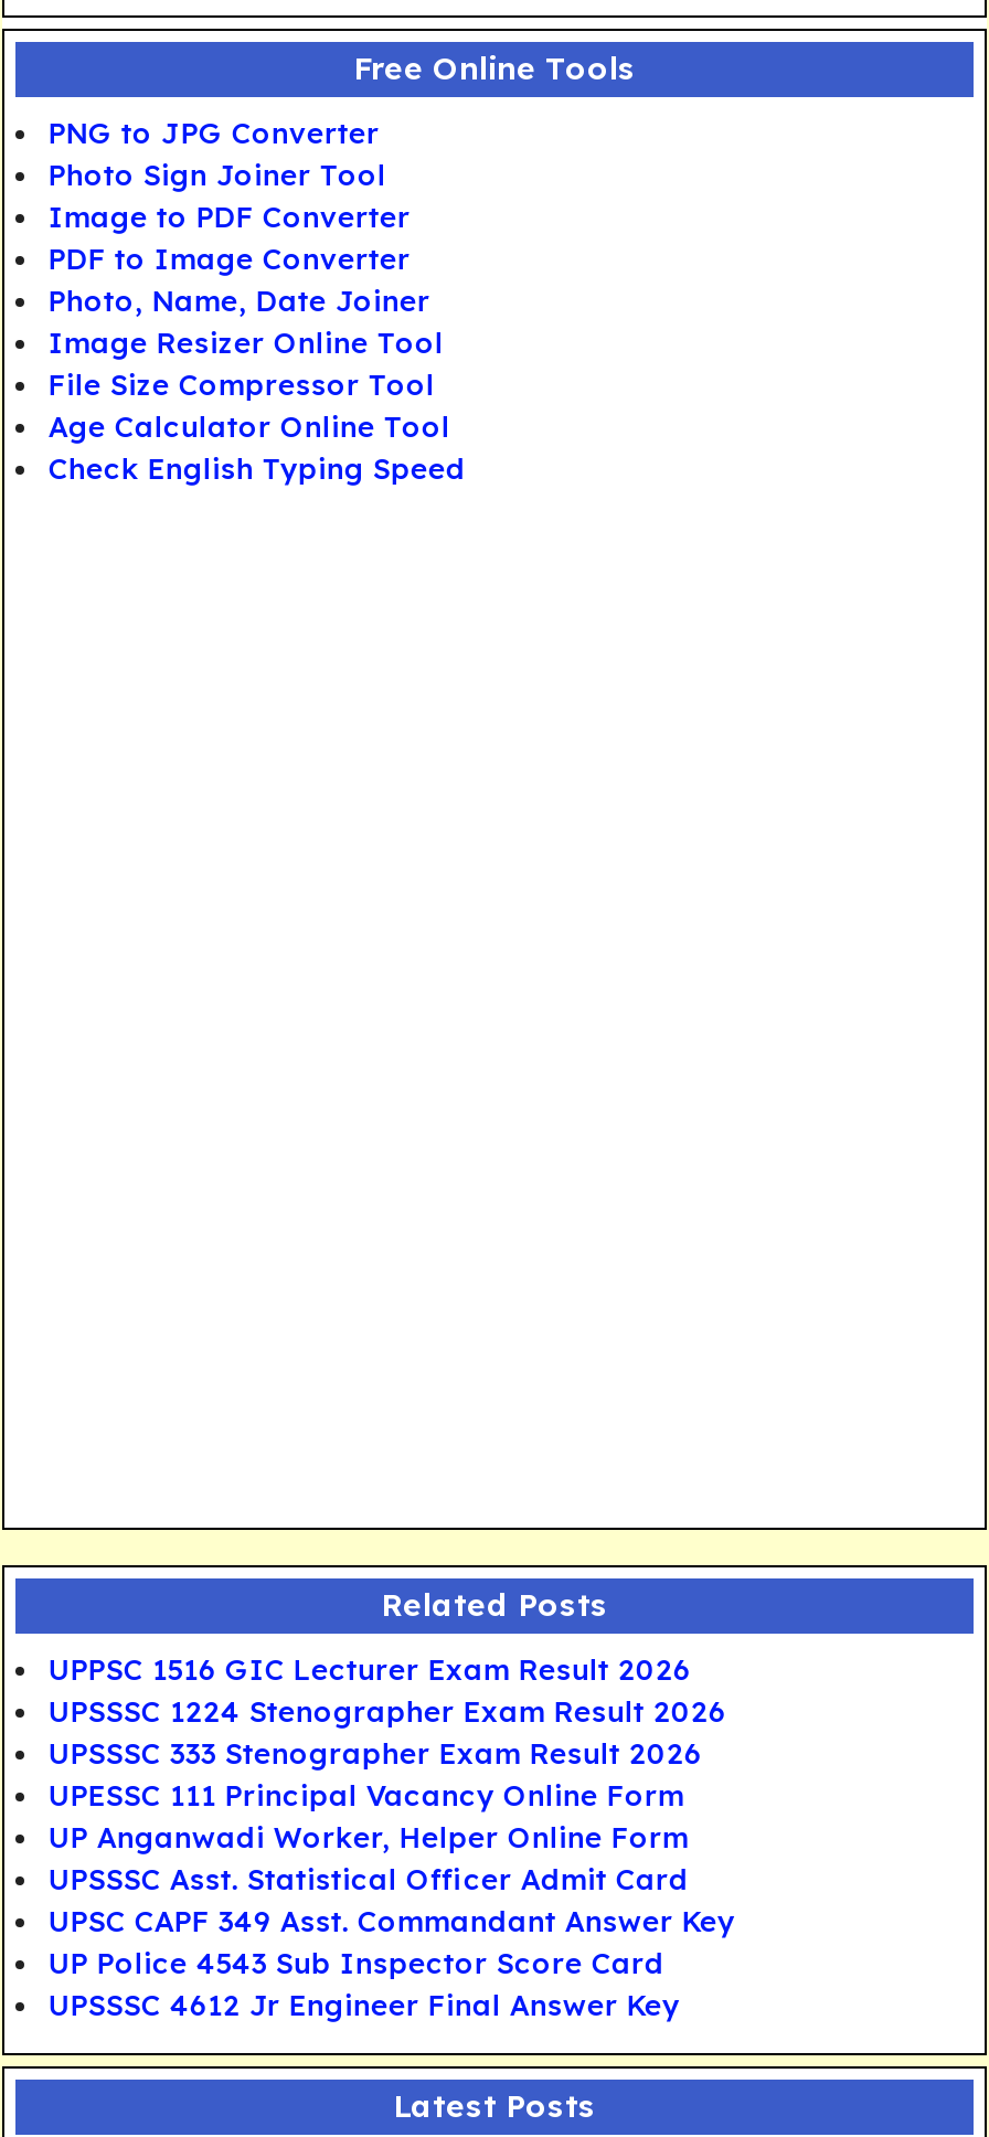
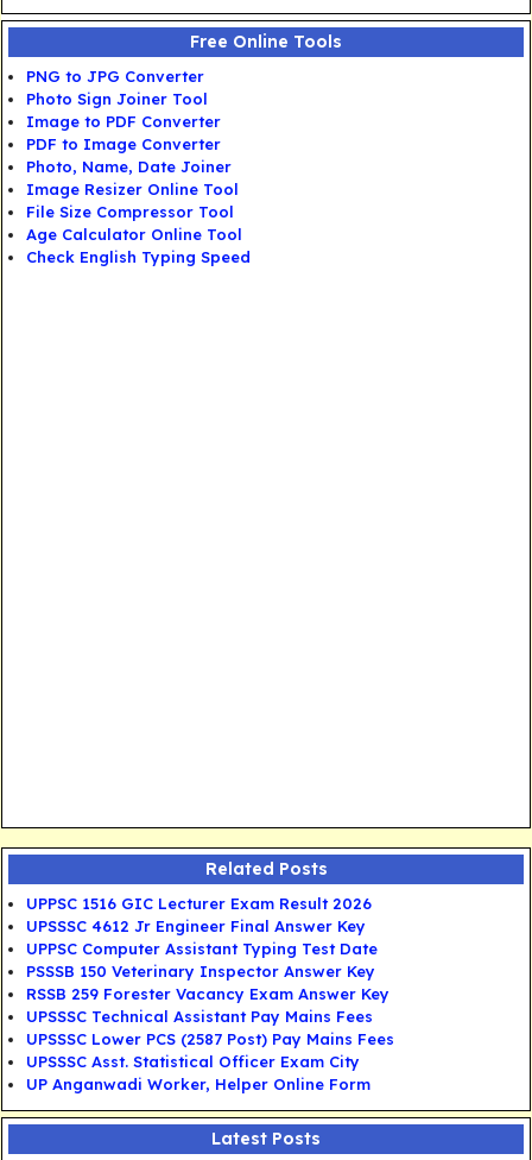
- UPSSSC 1224 Stenographer Exam Result 2026
- UPSSSC 333 Stenographer Exam Result 2026
- UPESSC 111 Principal Vacancy Online Form
- UPSSSC Asst. Statistical Officer Admit Card
- UPSC CAPF 349 Asst. Commandant Answer Key
- UP Police 4543 Sub Inspector Score Card

moved down: UP Anganwadi Worker, Helper Online Form

moved up: UPSSSC 4612 Jr Engineer Final Answer Key

+ UPPSC Computer Assistant Typing Test Date
+ PSSSB 150 Veterinary Inspector Answer Key
+ RSSB 259 Forester Vacancy Exam Answer Key
+ UPSSSC Technical Assistant Pay Mains Fees
+ UPSSSC Lower PCS (2587 Post) Pay Mains Fees
+ UPSSSC Asst. Statistical Officer Exam City
